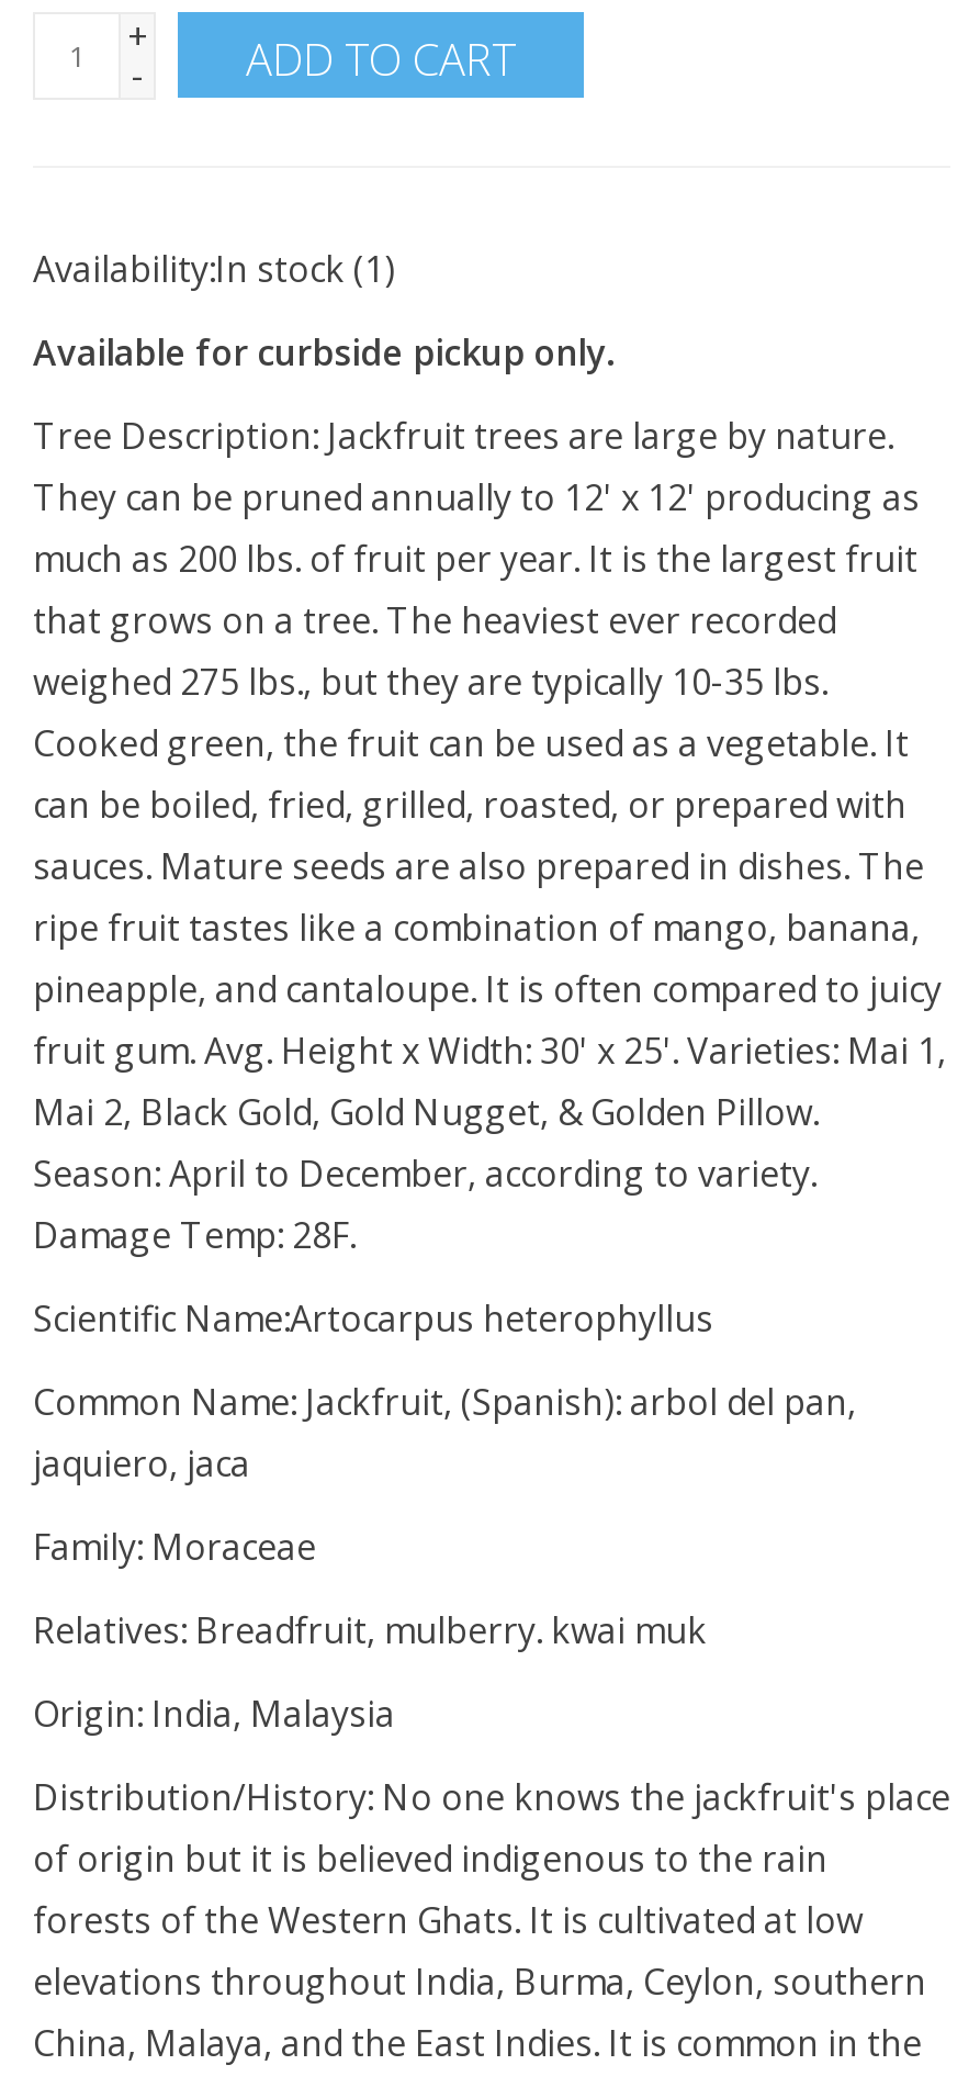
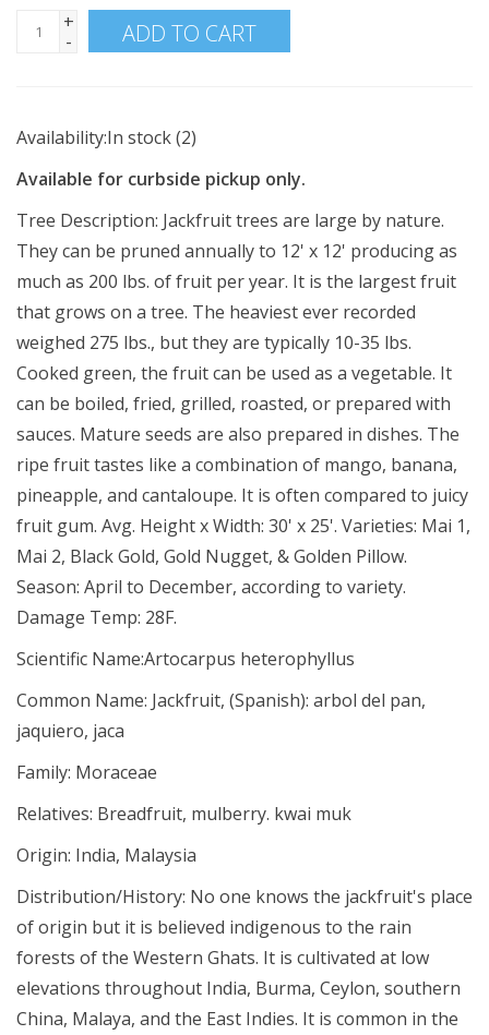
- Availability:In stock (1)
+ Availability:In stock (2)
